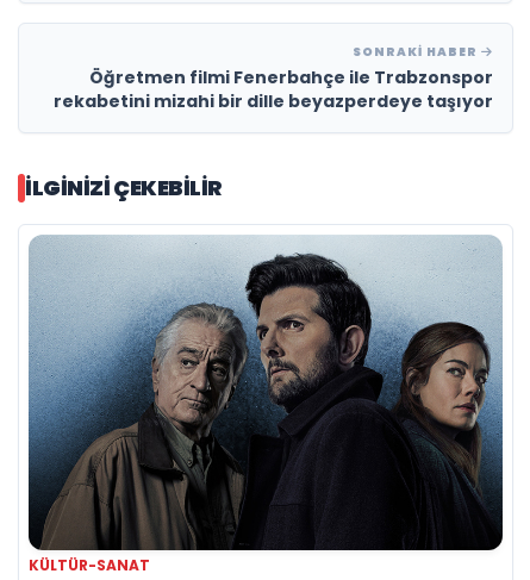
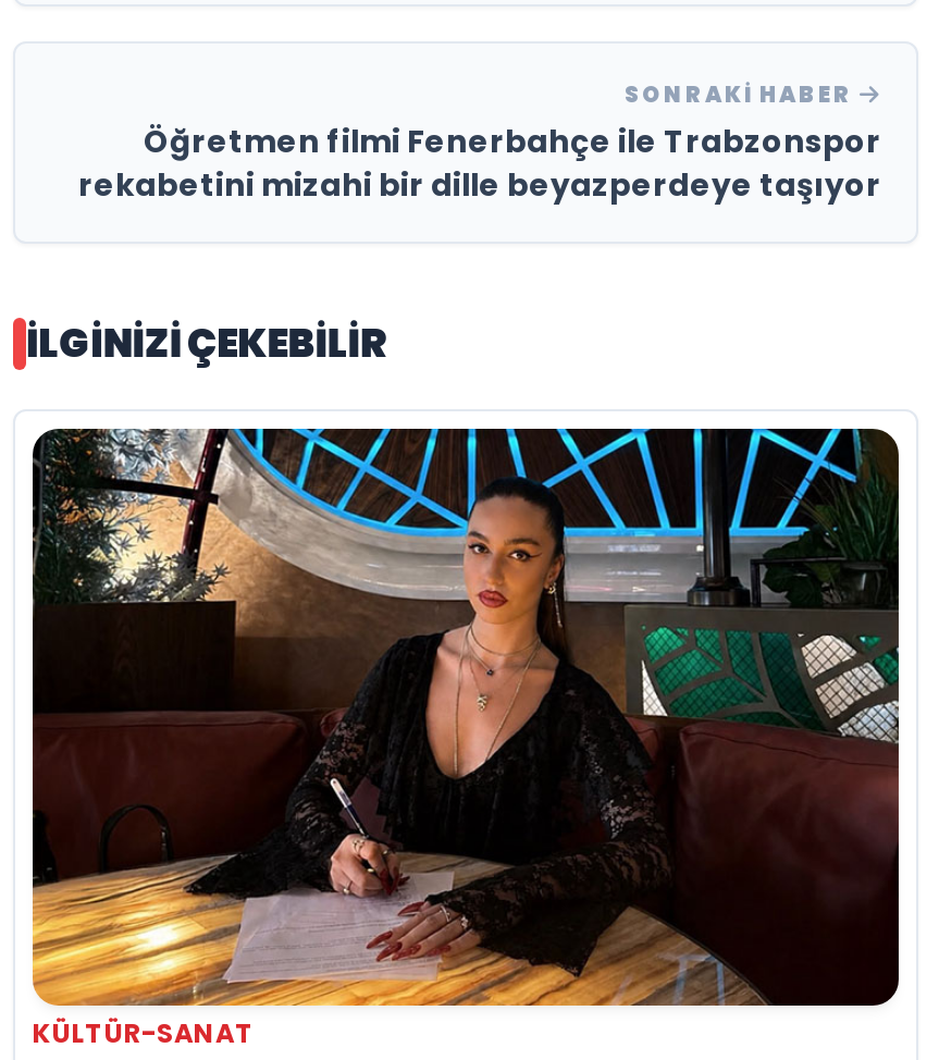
- [image]
+ [image]
